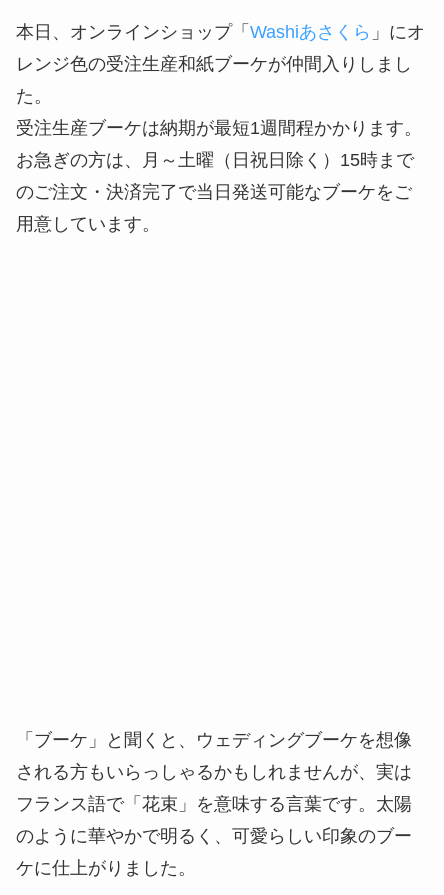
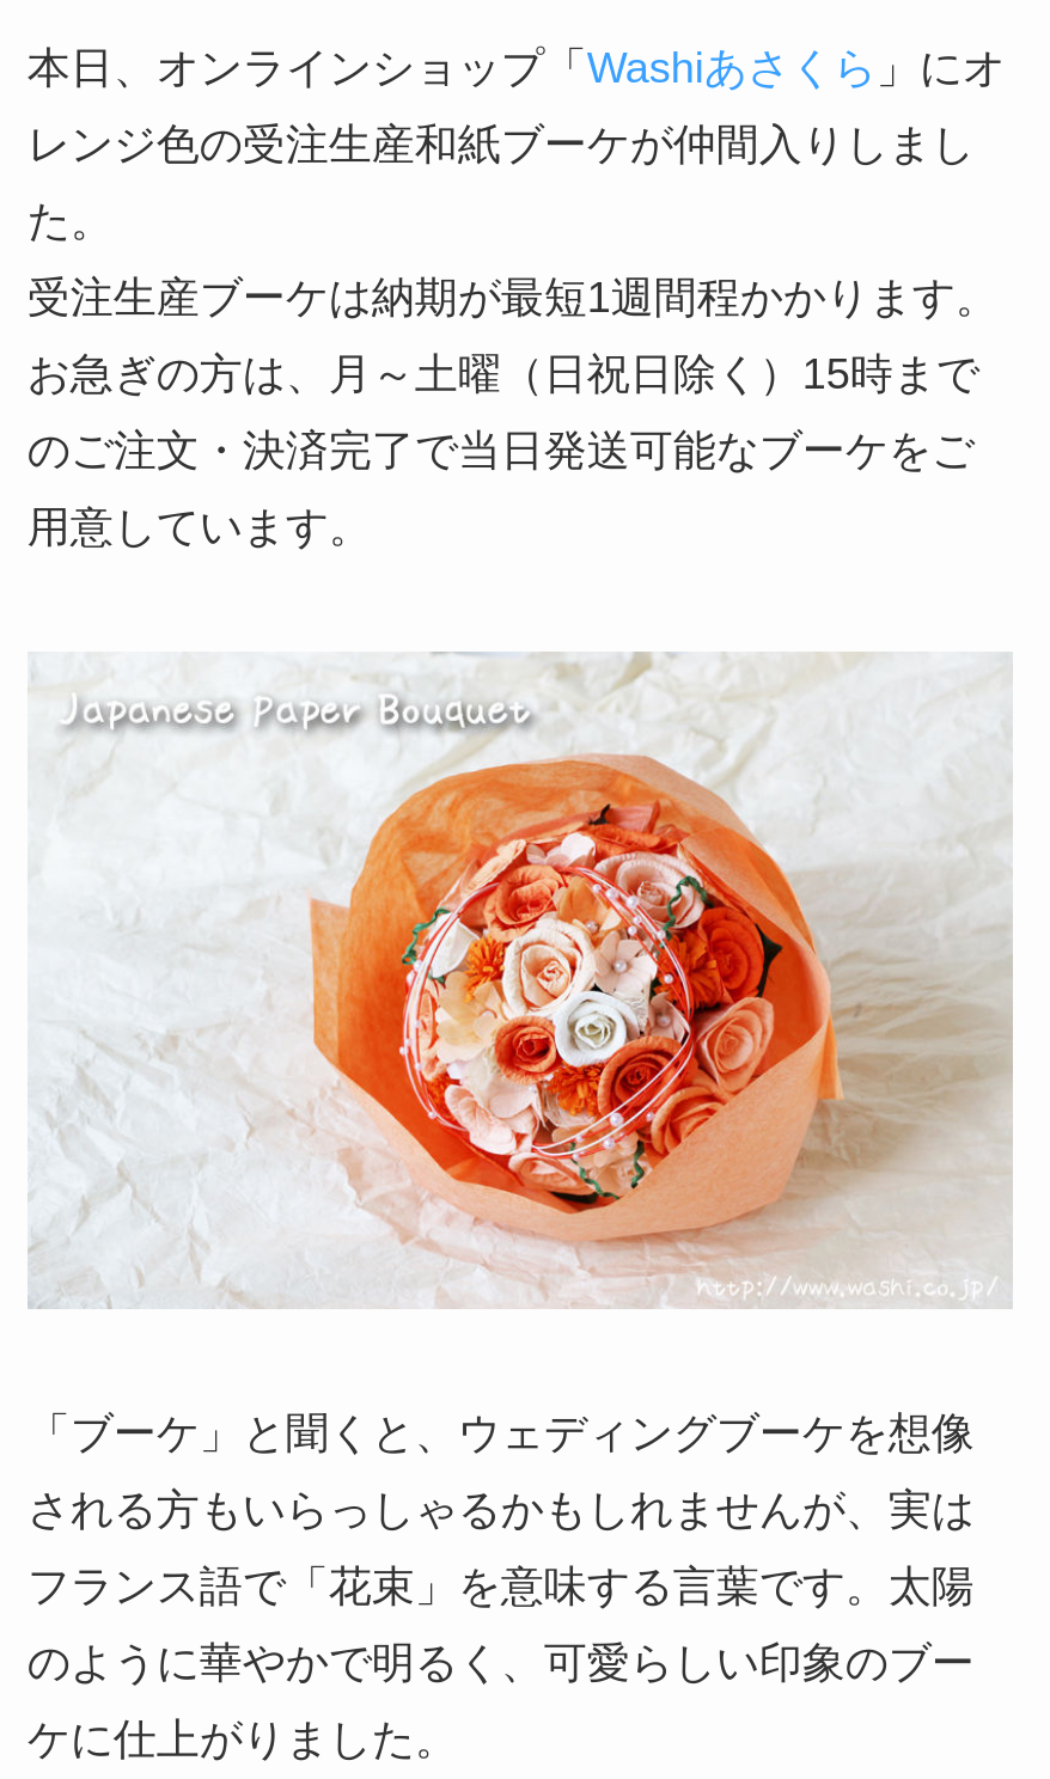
+ [image]
